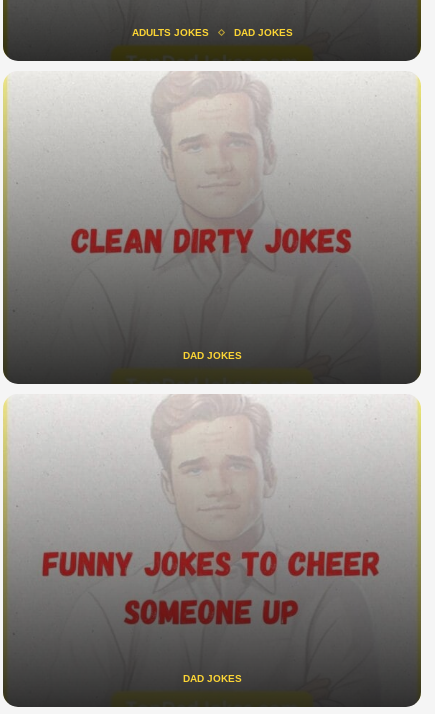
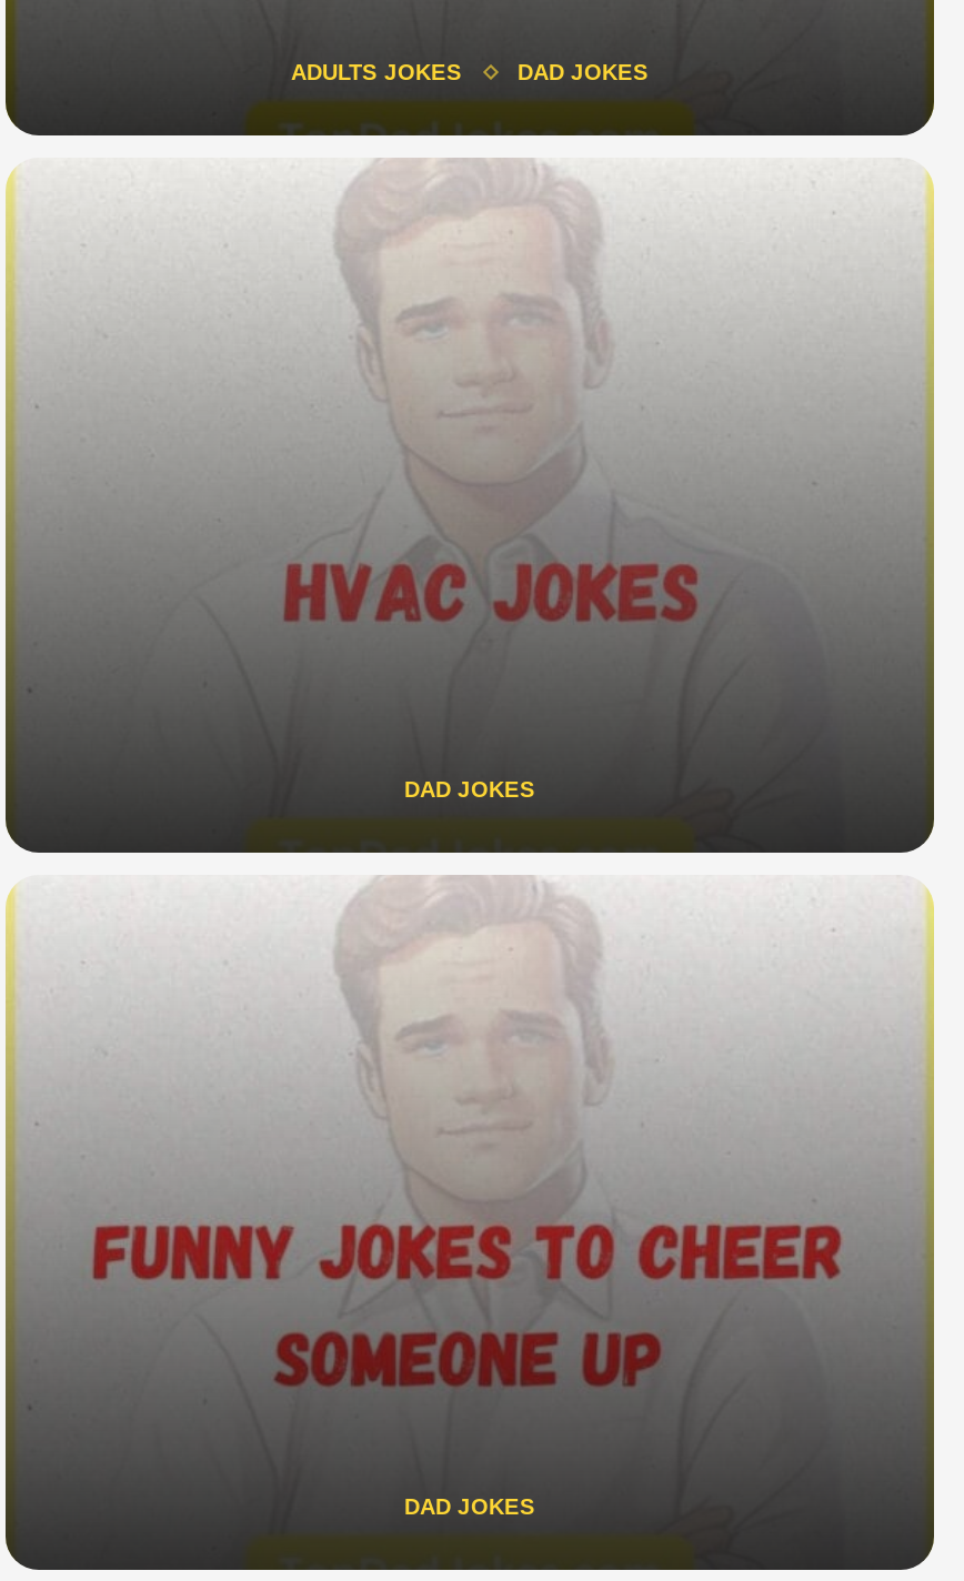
- [image]
+ [image]
